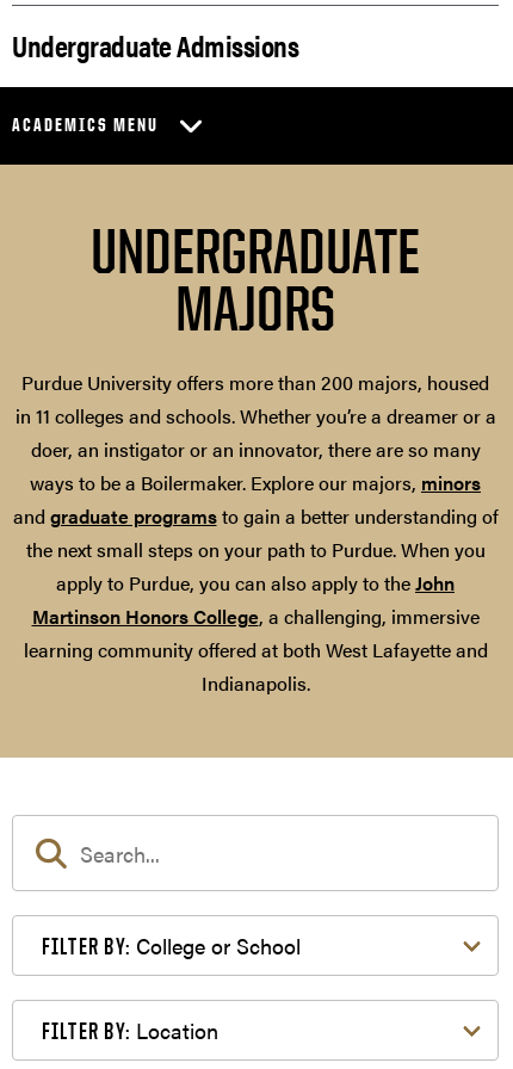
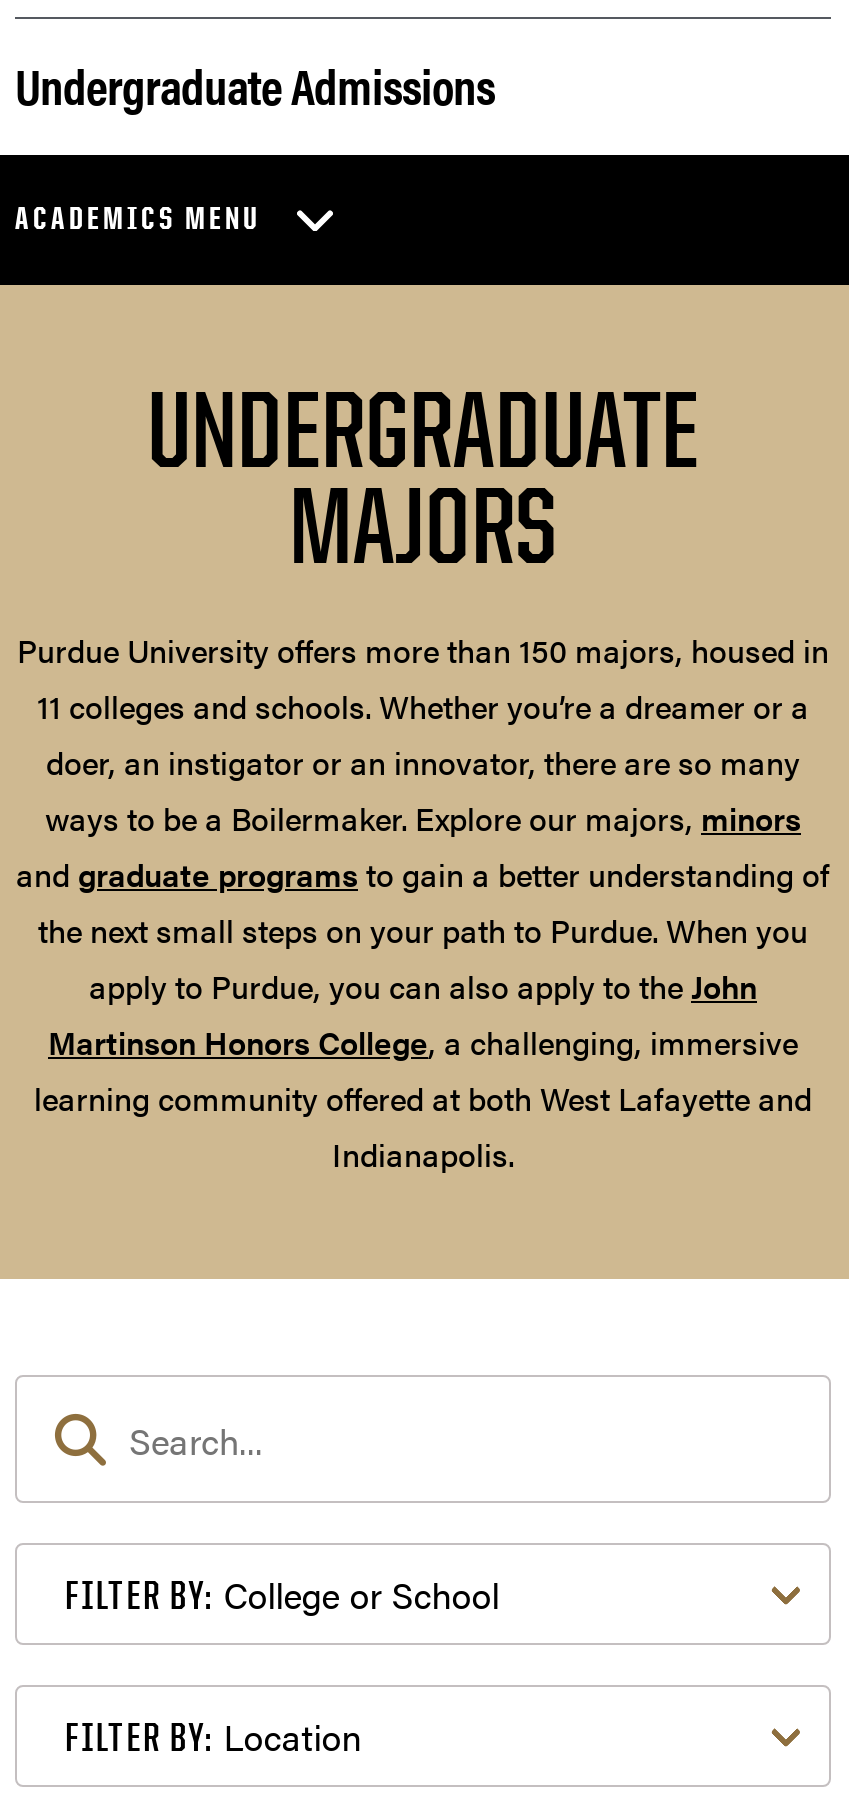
- Purdue University offers more than 200 majors, housed
- in 11 colleges and schools. Whether you’re a dreamer or a
+ Purdue University offers more than 150 majors, housed in
+ 11 colleges and schools. Whether you’re a dreamer or a
